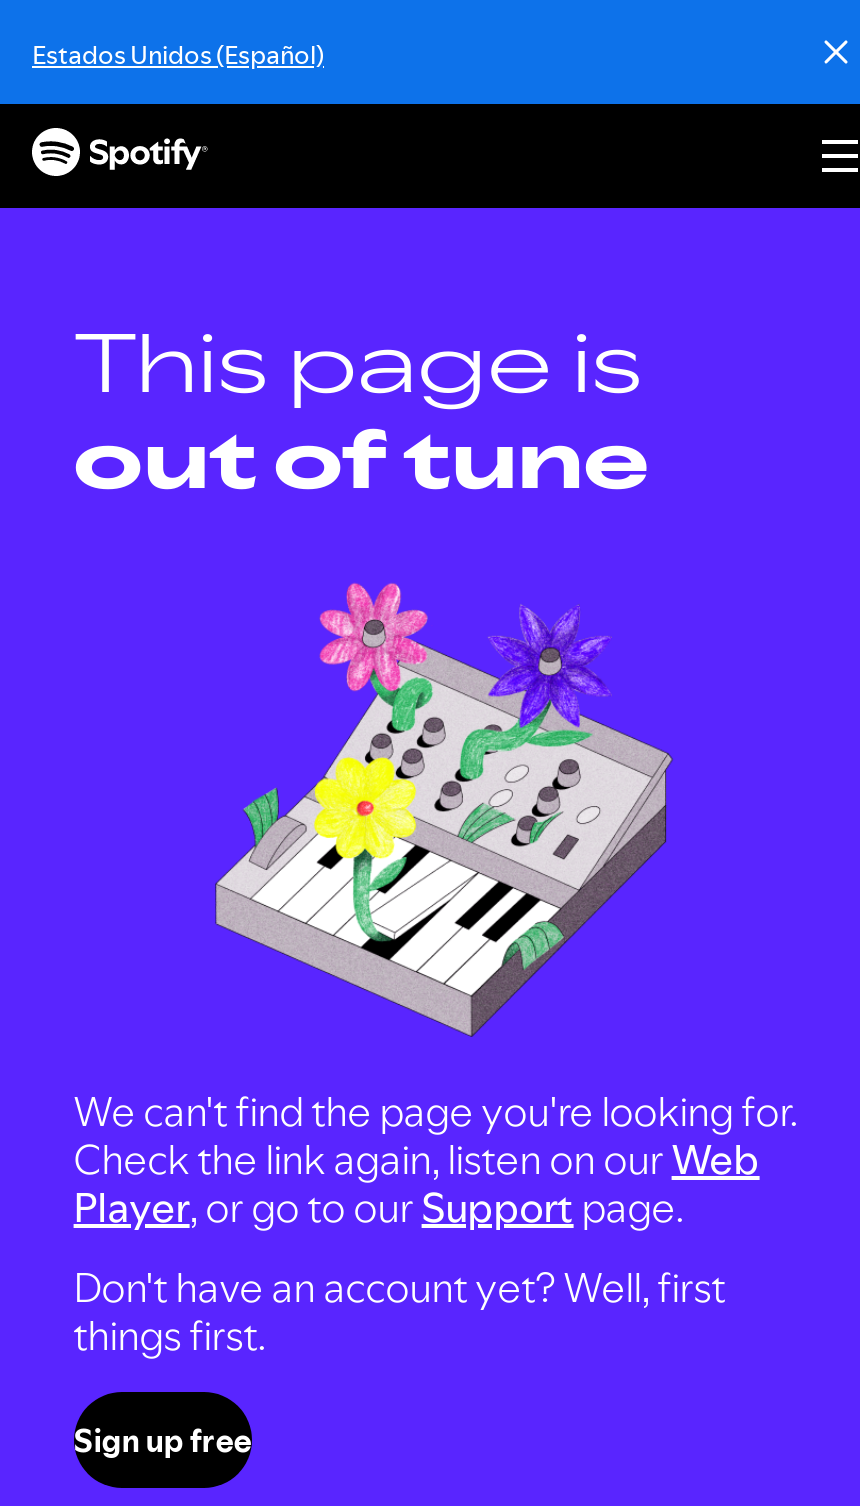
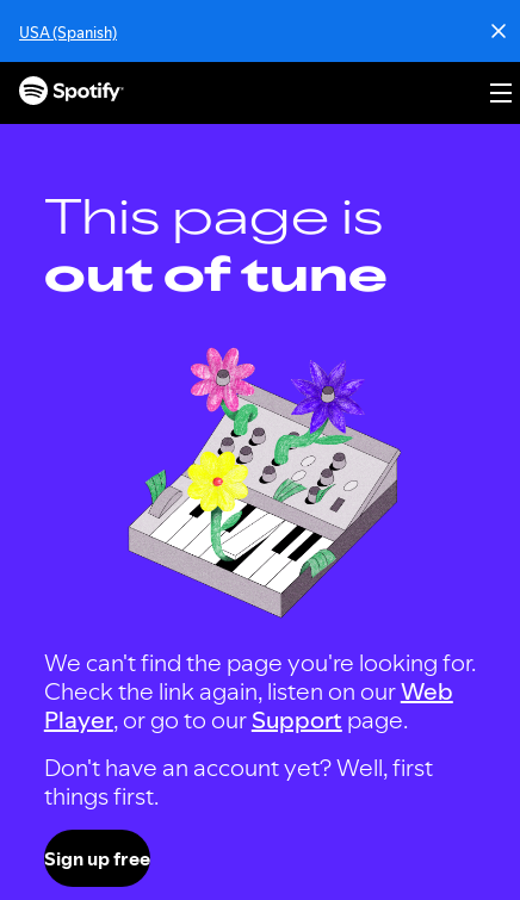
- Estados Unidos (Español)
+ USA (Spanish)
